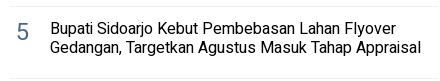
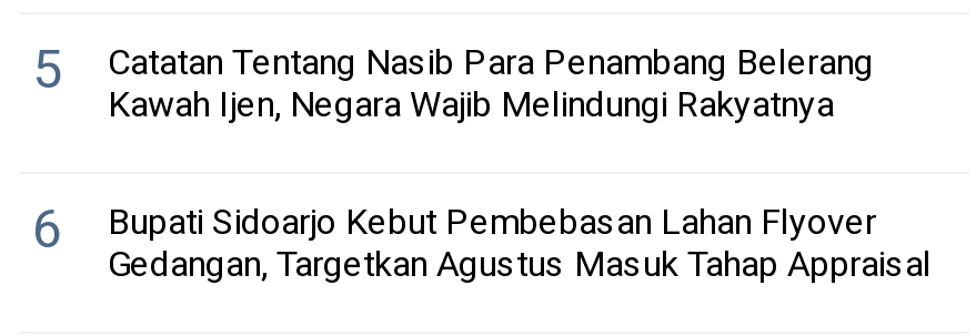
+ Catatan Tentang Nasib Para Penambang Belerang
+ Kawah Ijen, Negara Wajib Melindungi Rakyatnya
+ 6
